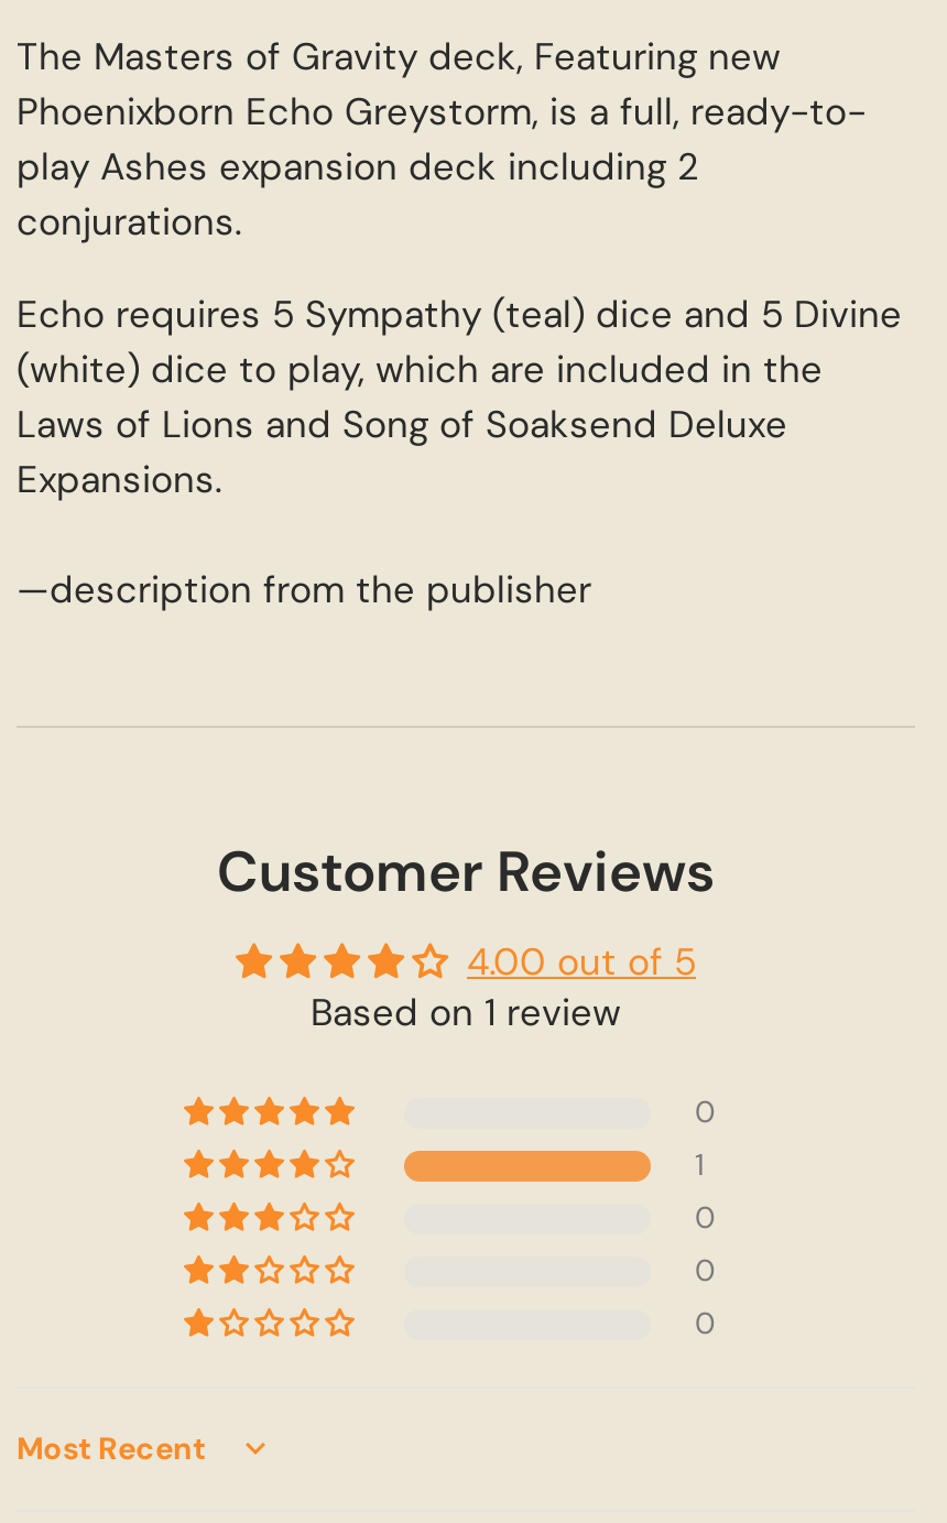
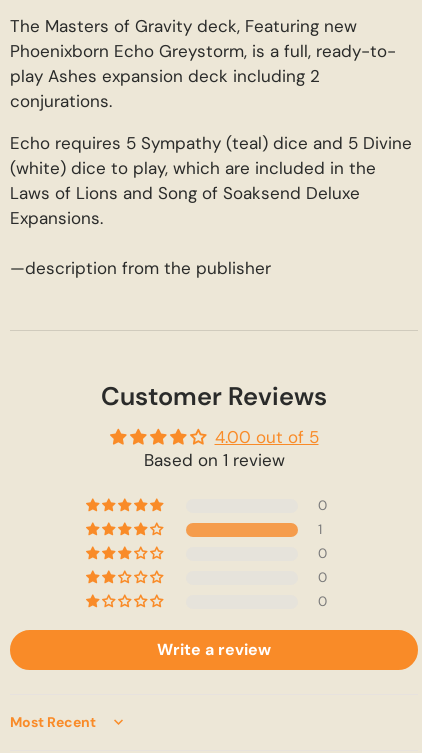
+ Write a review
